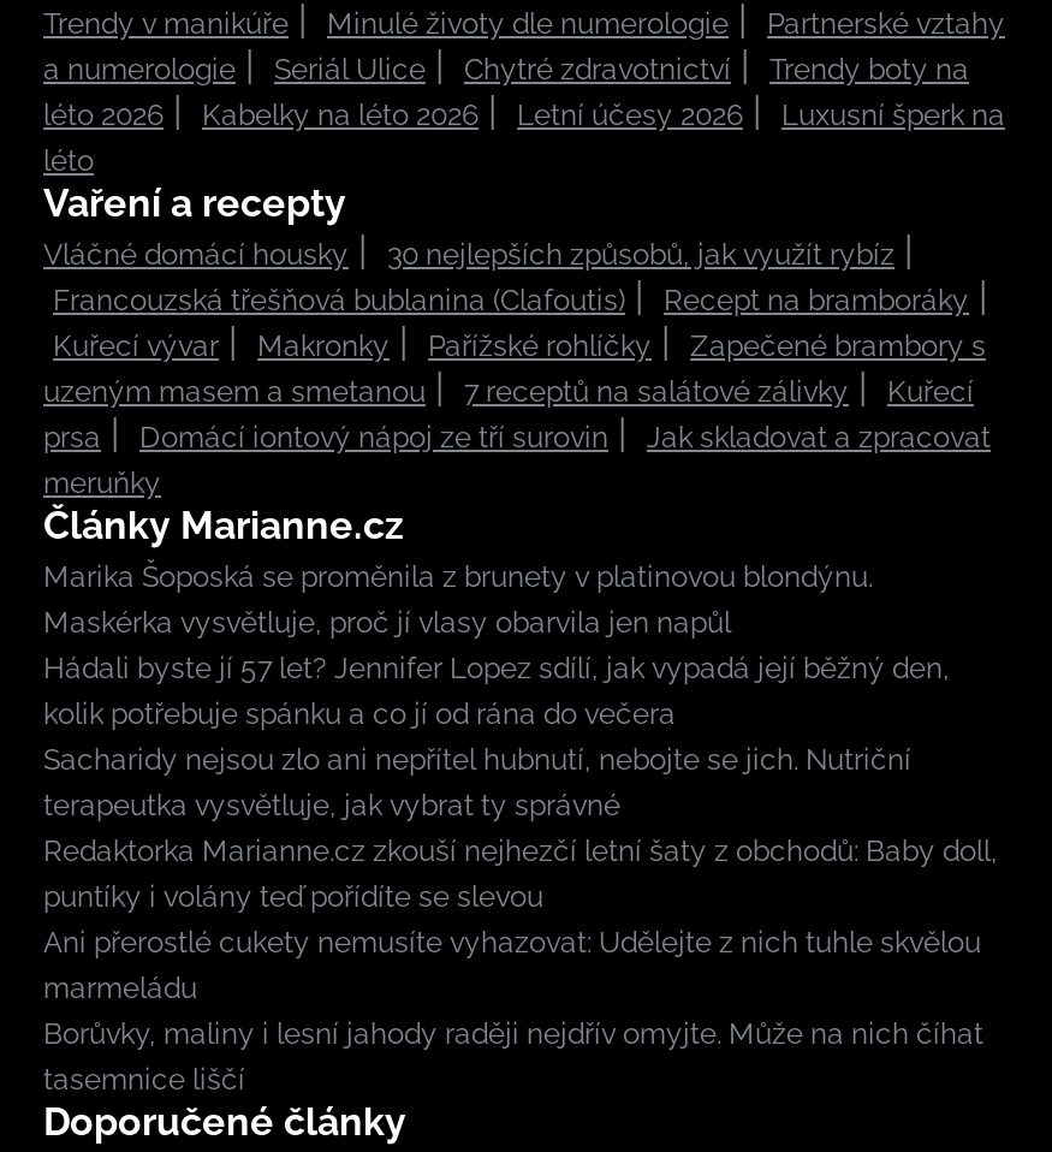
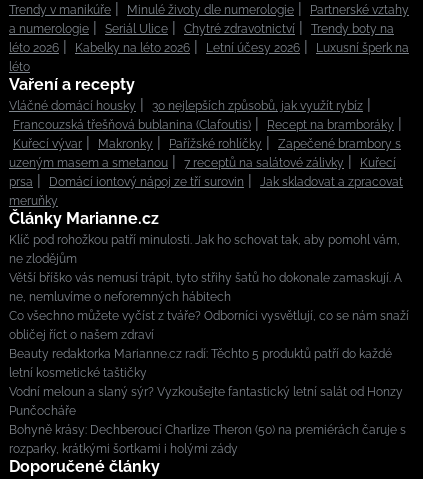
- Marika Šoposká se proměnila z brunety v platinovou blondýnu.
- Maskérka vysvětluje, proč jí vlasy obarvila jen napůl
- Hádali byste jí 57 let? Jennifer Lopez sdílí, jak vypadá její běžný den,
- kolik potřebuje spánku a co jí od rána do večera
- Sacharidy nejsou zlo ani nepřítel hubnutí, nebojte se jich. Nutriční
- terapeutka vysvětluje, jak vybrat ty správné
- Redaktorka Marianne.cz zkouší nejhezčí letní šaty z obchodů: Baby doll,
- puntíky i volány teď pořídíte se slevou
- Ani přerostlé cukety nemusíte vyhazovat: Udělejte z nich tuhle skvělou
- marmeládu
- Borůvky, maliny i lesní jahody raději nejdřív omyjte. Může na nich číhat
- tasemnice liščí
+ Klíč pod rohožkou patří minulosti. Jak ho schovat tak, aby pomohl vám,
+ ne zlodějům
+ Větší bříško vás nemusí trápit, tyto střihy šatů ho dokonale zamaskují. A
+ ne, nemluvíme o neforemných hábitech
+ Co všechno můžete vyčíst z tváře? Odborníci vysvětlují, co se nám snaží
+ obličej říct o našem zdraví
+ Beauty redaktorka Marianne.cz radí: Těchto 5 produktů patří do každé
+ letní kosmetické taštičky
+ Vodní meloun a slaný sýr? Vyzkoušejte fantastický letní salát od Honzy
+ Punčocháře
+ Bohyně krásy: Dechberoucí Charlize Theron (50) na premiérách čaruje s
+ rozparky, krátkými šortkami i holými zády
